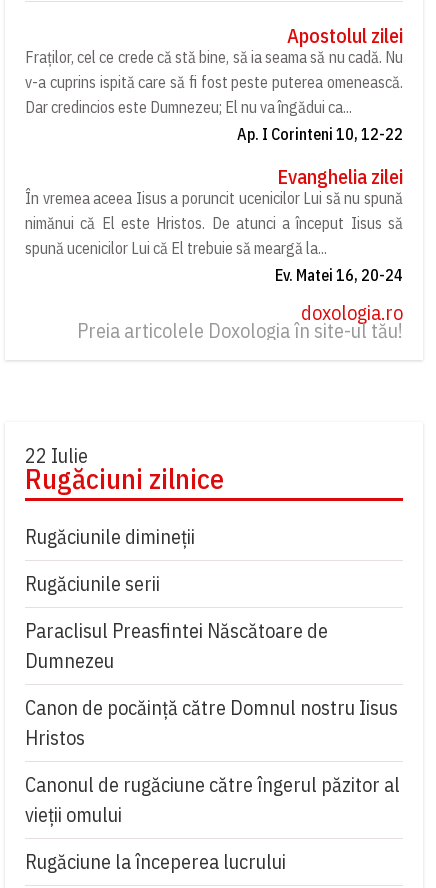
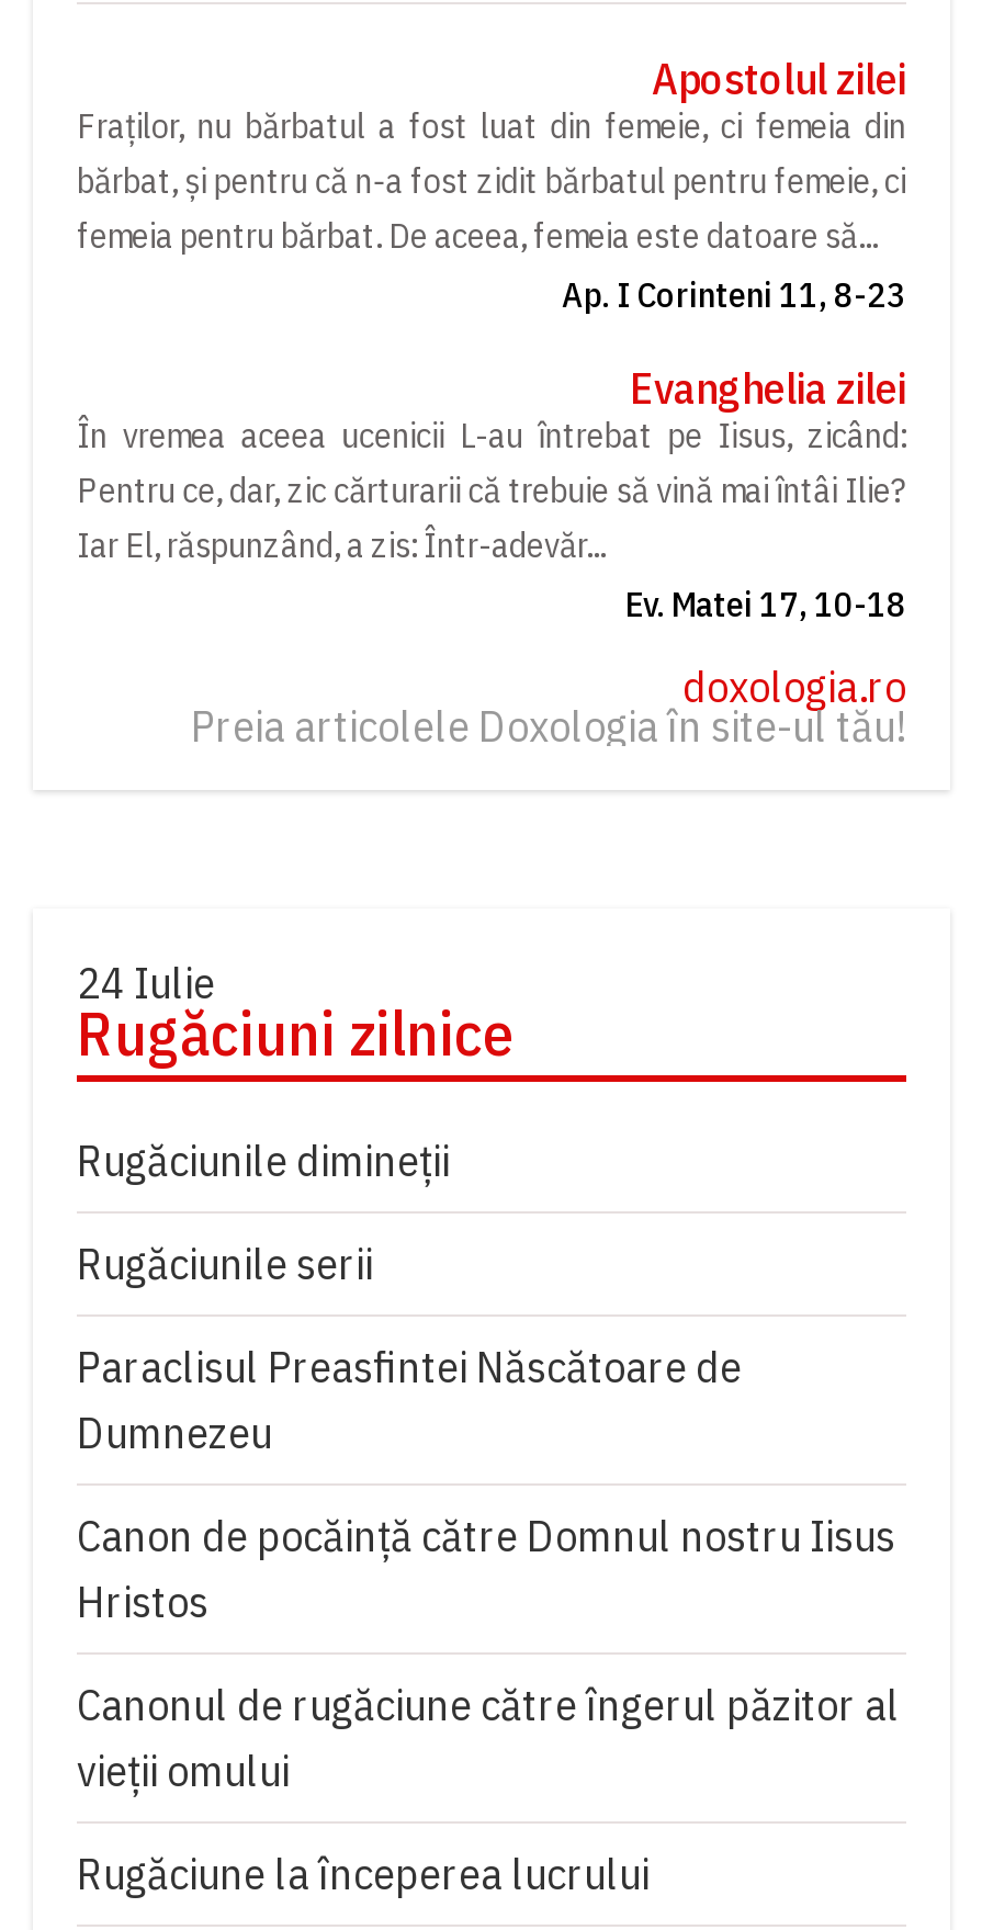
- Fraților, cel ce crede că stă bine, să ia seama să nu cadă. Nu
- v-a cuprins ispită care să fi fost peste puterea omenească.
- Dar credincios este Dumnezeu; El nu va îngădui ca...
- Ap. I Corinteni 10, 12-22
+ Fraților, nu bărbatul a fost luat din femeie, ci femeia din
+ bărbat, și pentru că n-a fost zidit bărbatul pentru femeie, ci
+ femeia pentru bărbat. De aceea, femeia este datoare să...
+ Ap. I Corinteni 11, 8-23

- În vremea aceea Iisus a poruncit ucenicilor Lui să nu spună
- nimănui că El este Hristos. De atunci a început Iisus să
- spună ucenicilor Lui că El trebuie să meargă la...
- Ev. Matei 16, 20-24
+ În vremea aceea ucenicii L-au întrebat pe Iisus, zicând:
+ Pentru ce, dar, zic cărturarii că trebuie să vină mai întâi Ilie?
+ Iar El, răspunzând, a zis: Într-adevăr...
+ Ev. Matei 17, 10-18

- 22 Iulie
+ 24 Iulie
